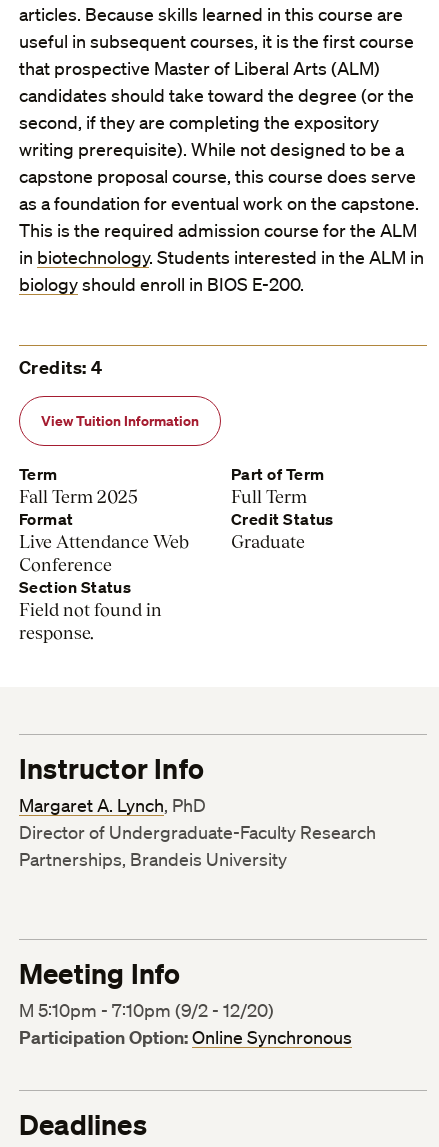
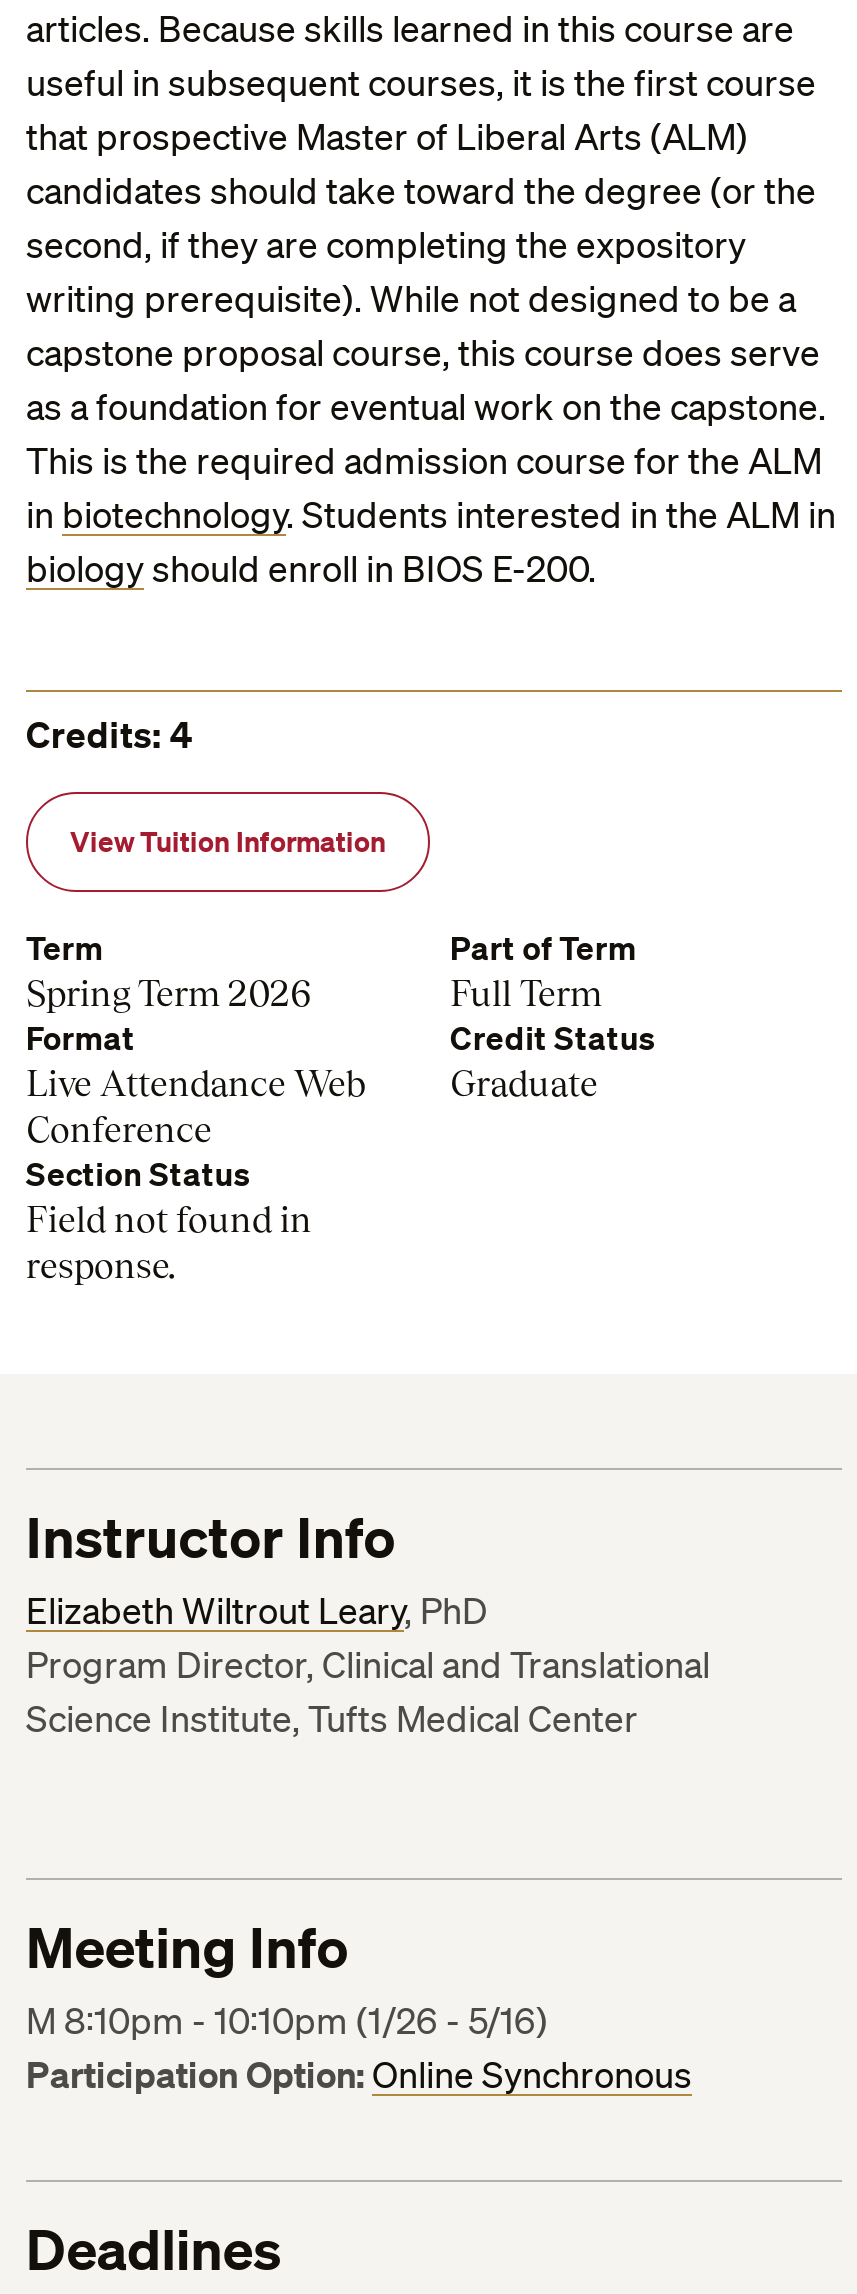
- Fall Term 2025
+ Spring Term 2026

- Margaret A. Lynch, PhD
- Director of Undergraduate-Faculty Research
- Partnerships, Brandeis University
+ Elizabeth Wiltrout Leary, PhD
+ Program Director, Clinical and Translational
+ Science Institute, Tufts Medical Center

- M 5:10pm - 7:10pm (9/2 - 12/20)
+ M 8:10pm - 10:10pm (1/26 - 5/16)
